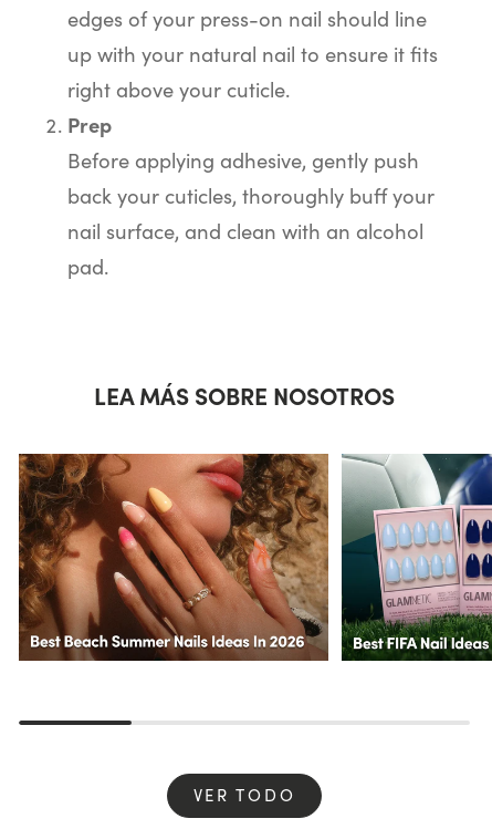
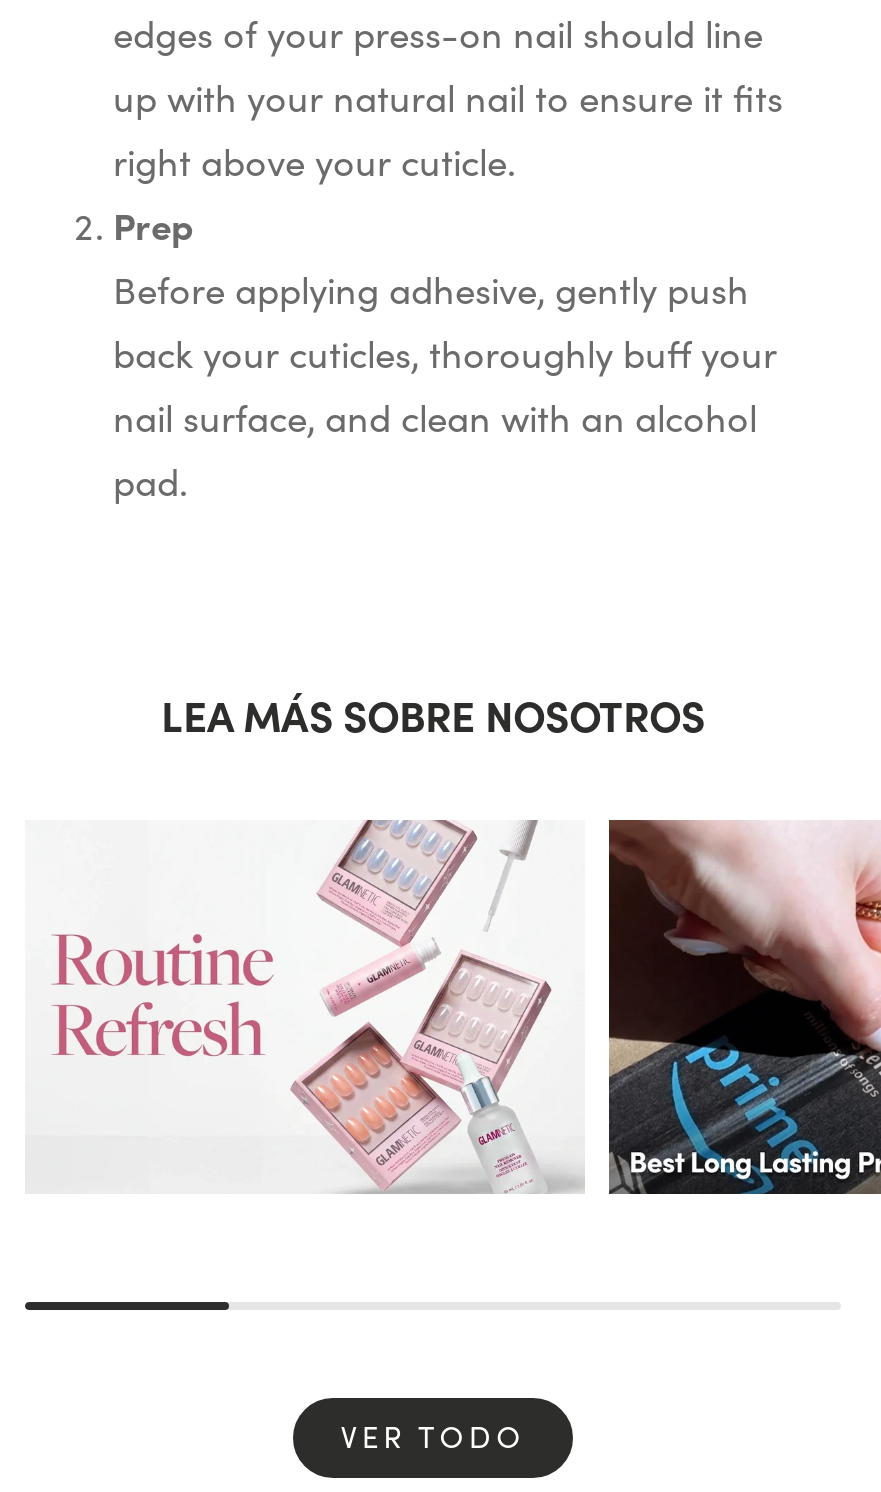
- [image]
+ [image]

- [image]
+ [image]
